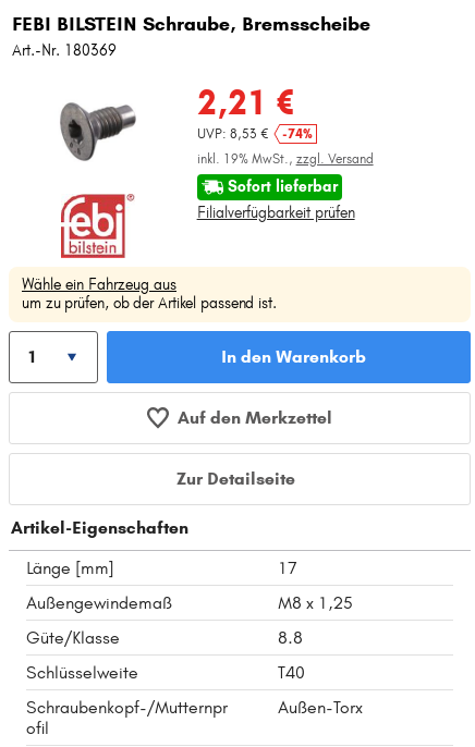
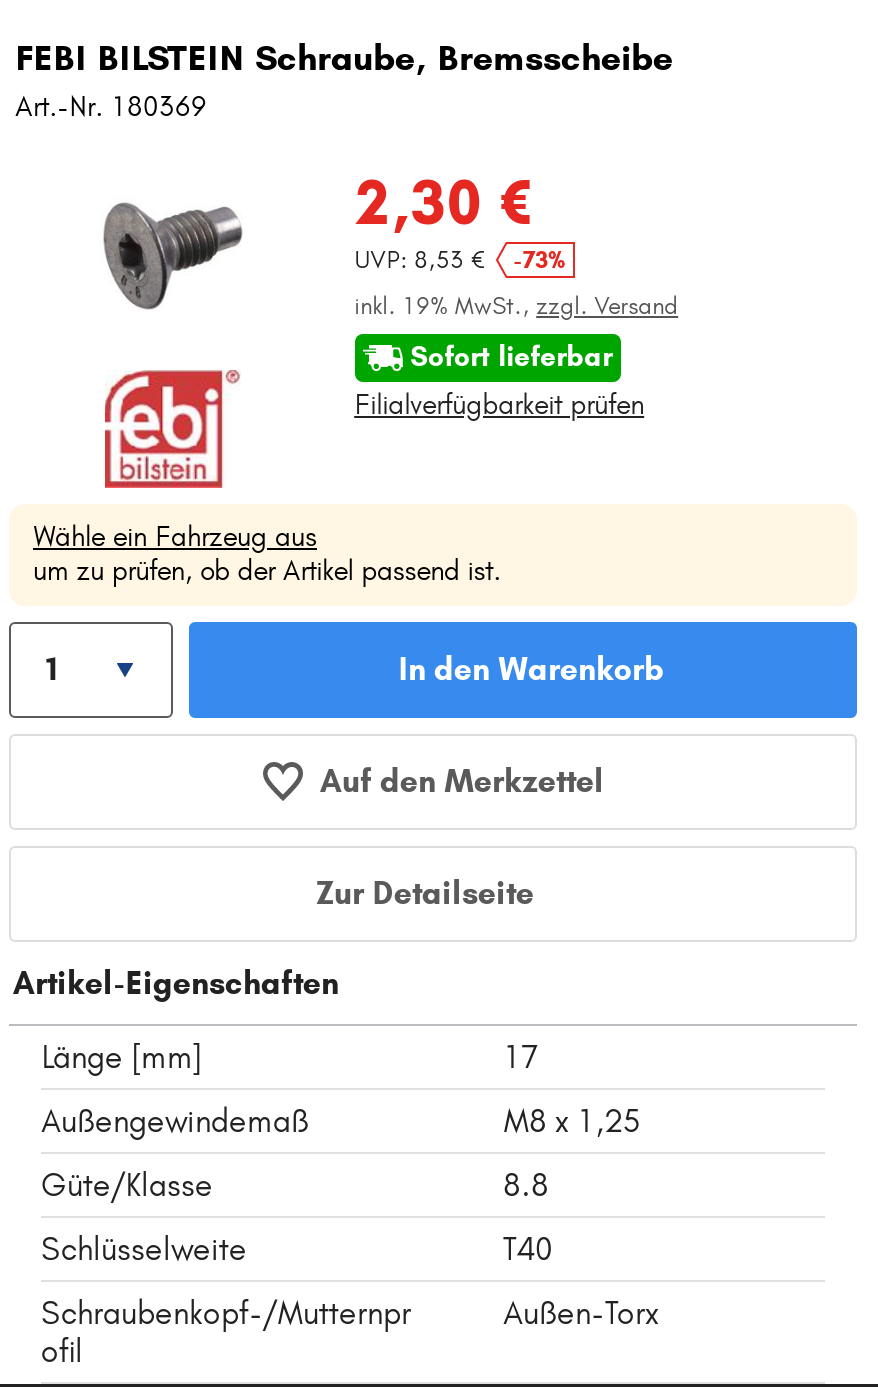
- 2,21 €
+ 2,30 €

- UVP: 8,53 € -74%
+ UVP: 8,53 € -73%
